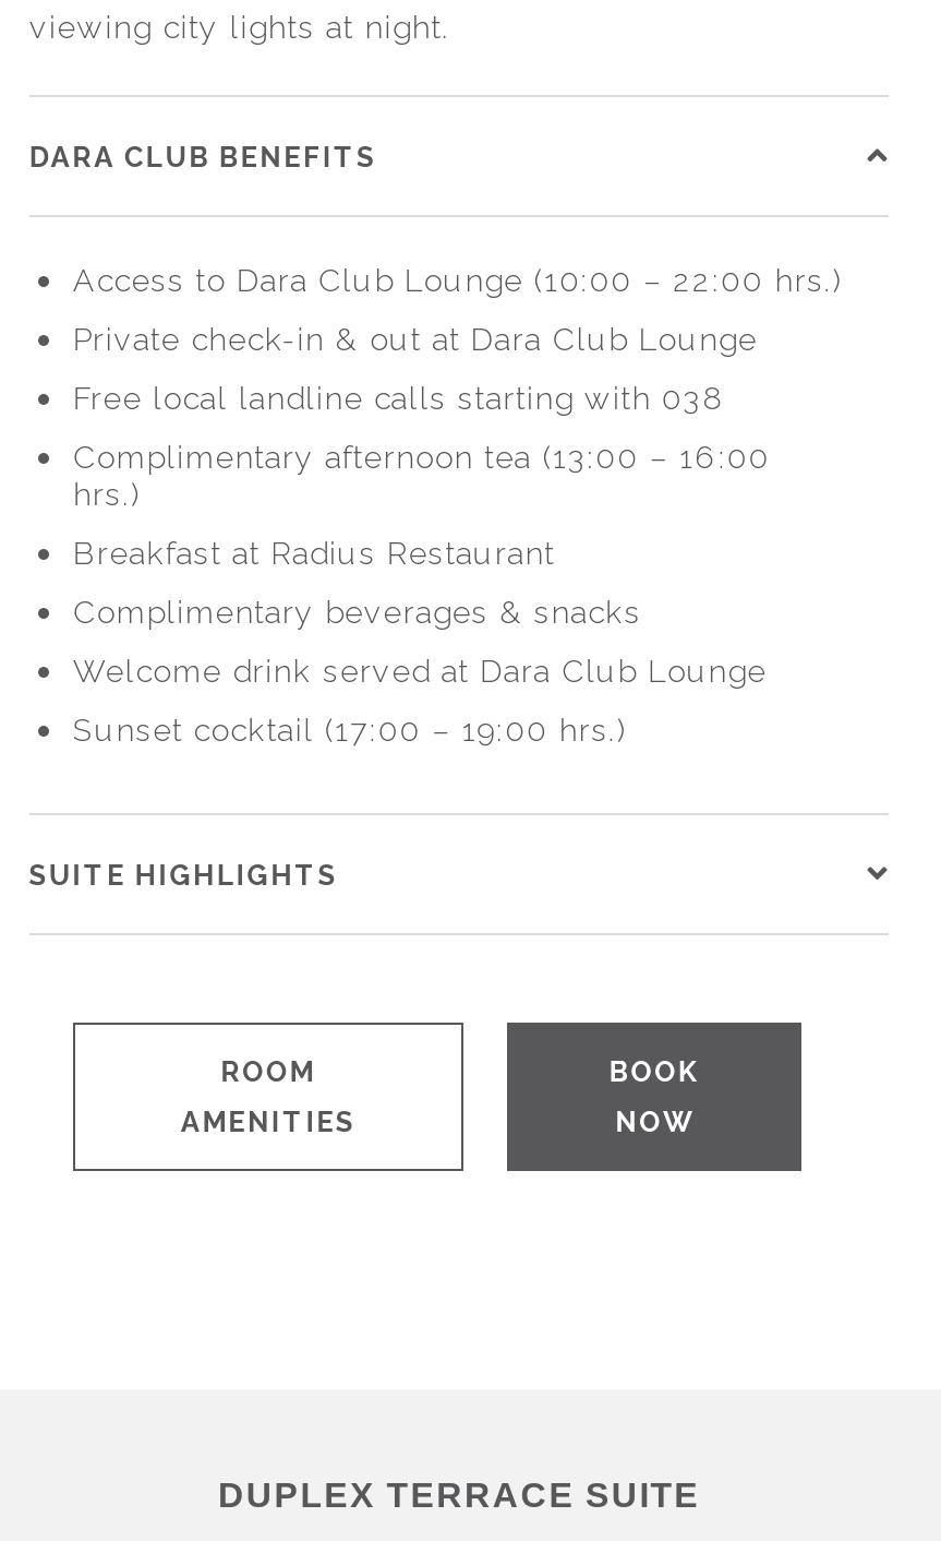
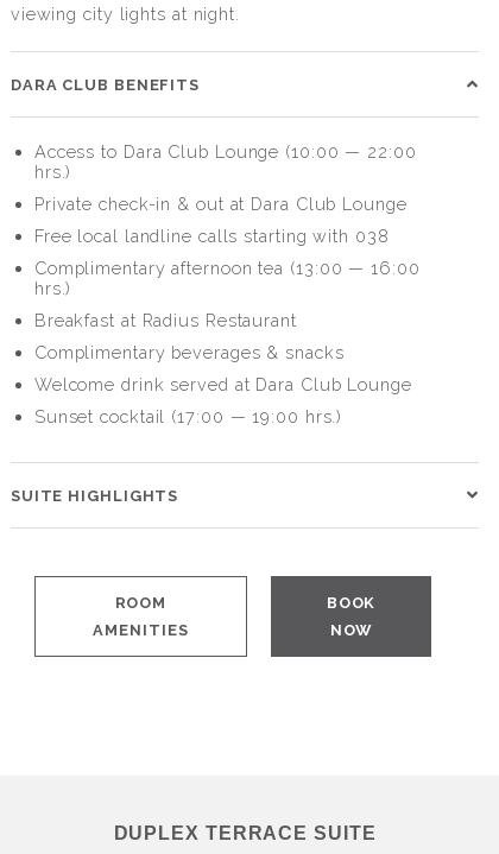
- Access to Dara Club Lounge (10:00 – 22:00 hrs.)
+ Access to Dara Club Lounge (10:00 — 22:00
+ hrs.)

- Complimentary afternoon tea (13:00 – 16:00
+ Complimentary afternoon tea (13:00 — 16:00

- Sunset cocktail (17:00 – 19:00 hrs.)
+ Sunset cocktail (17:00 — 19:00 hrs.)
